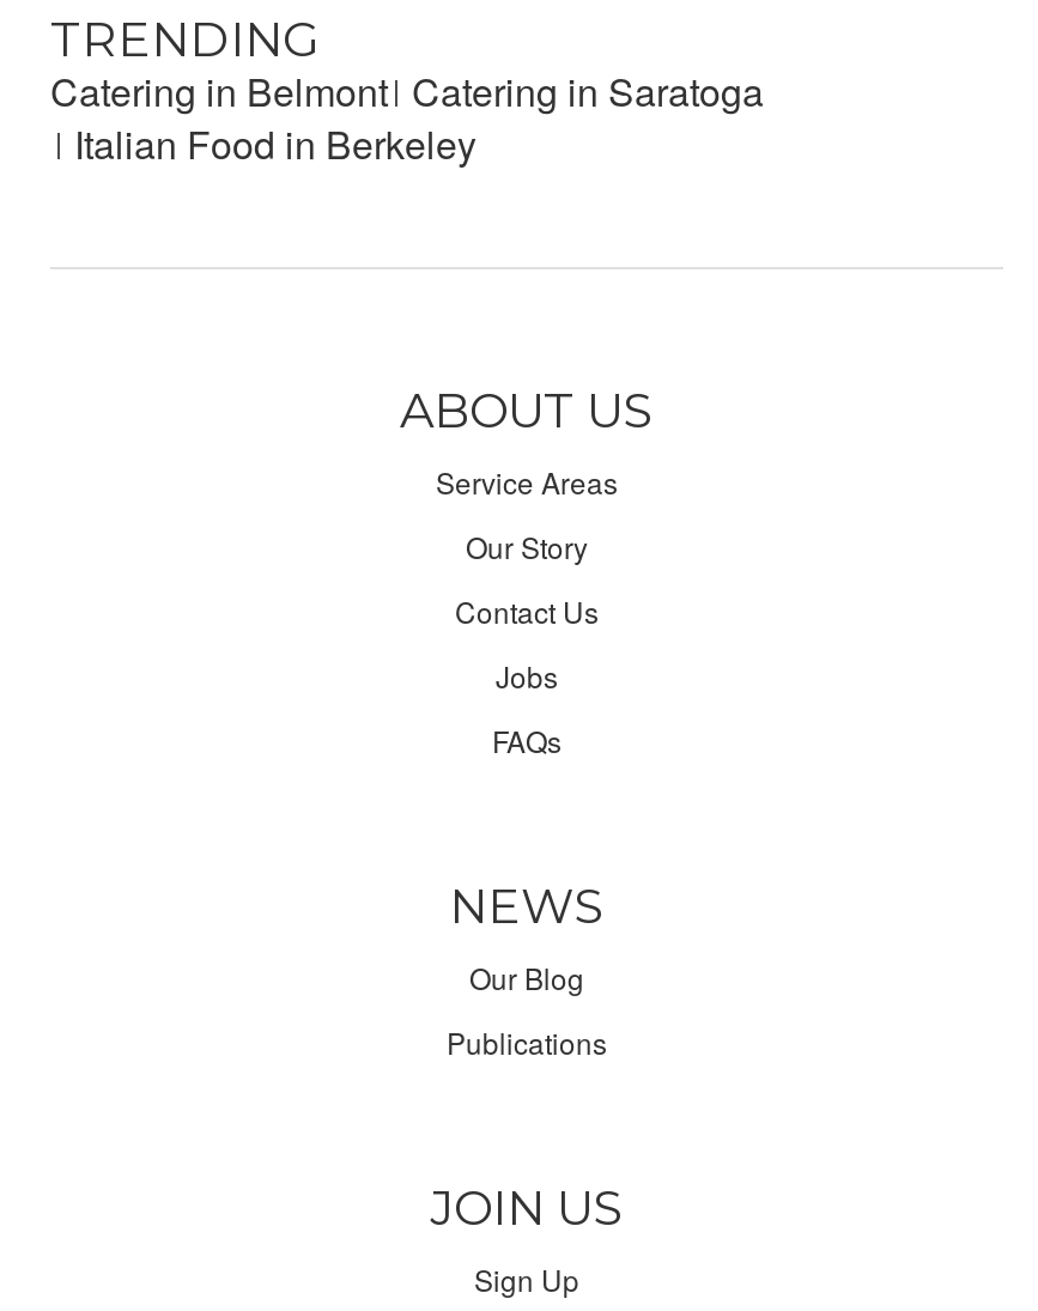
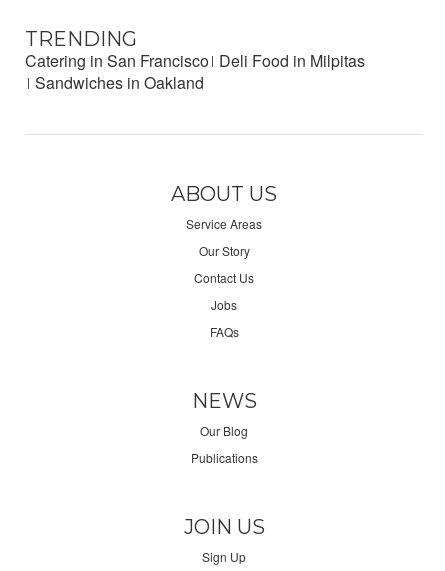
- Catering in Belmont Catering in Saratoga
- Italian Food in Berkeley
+ Catering in San Francisco Deli Food in Milpitas
+ Sandwiches in Oakland
